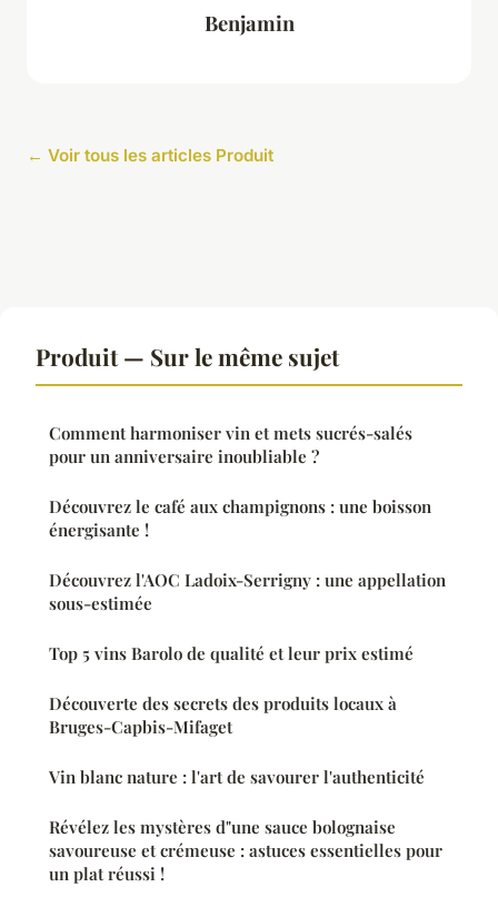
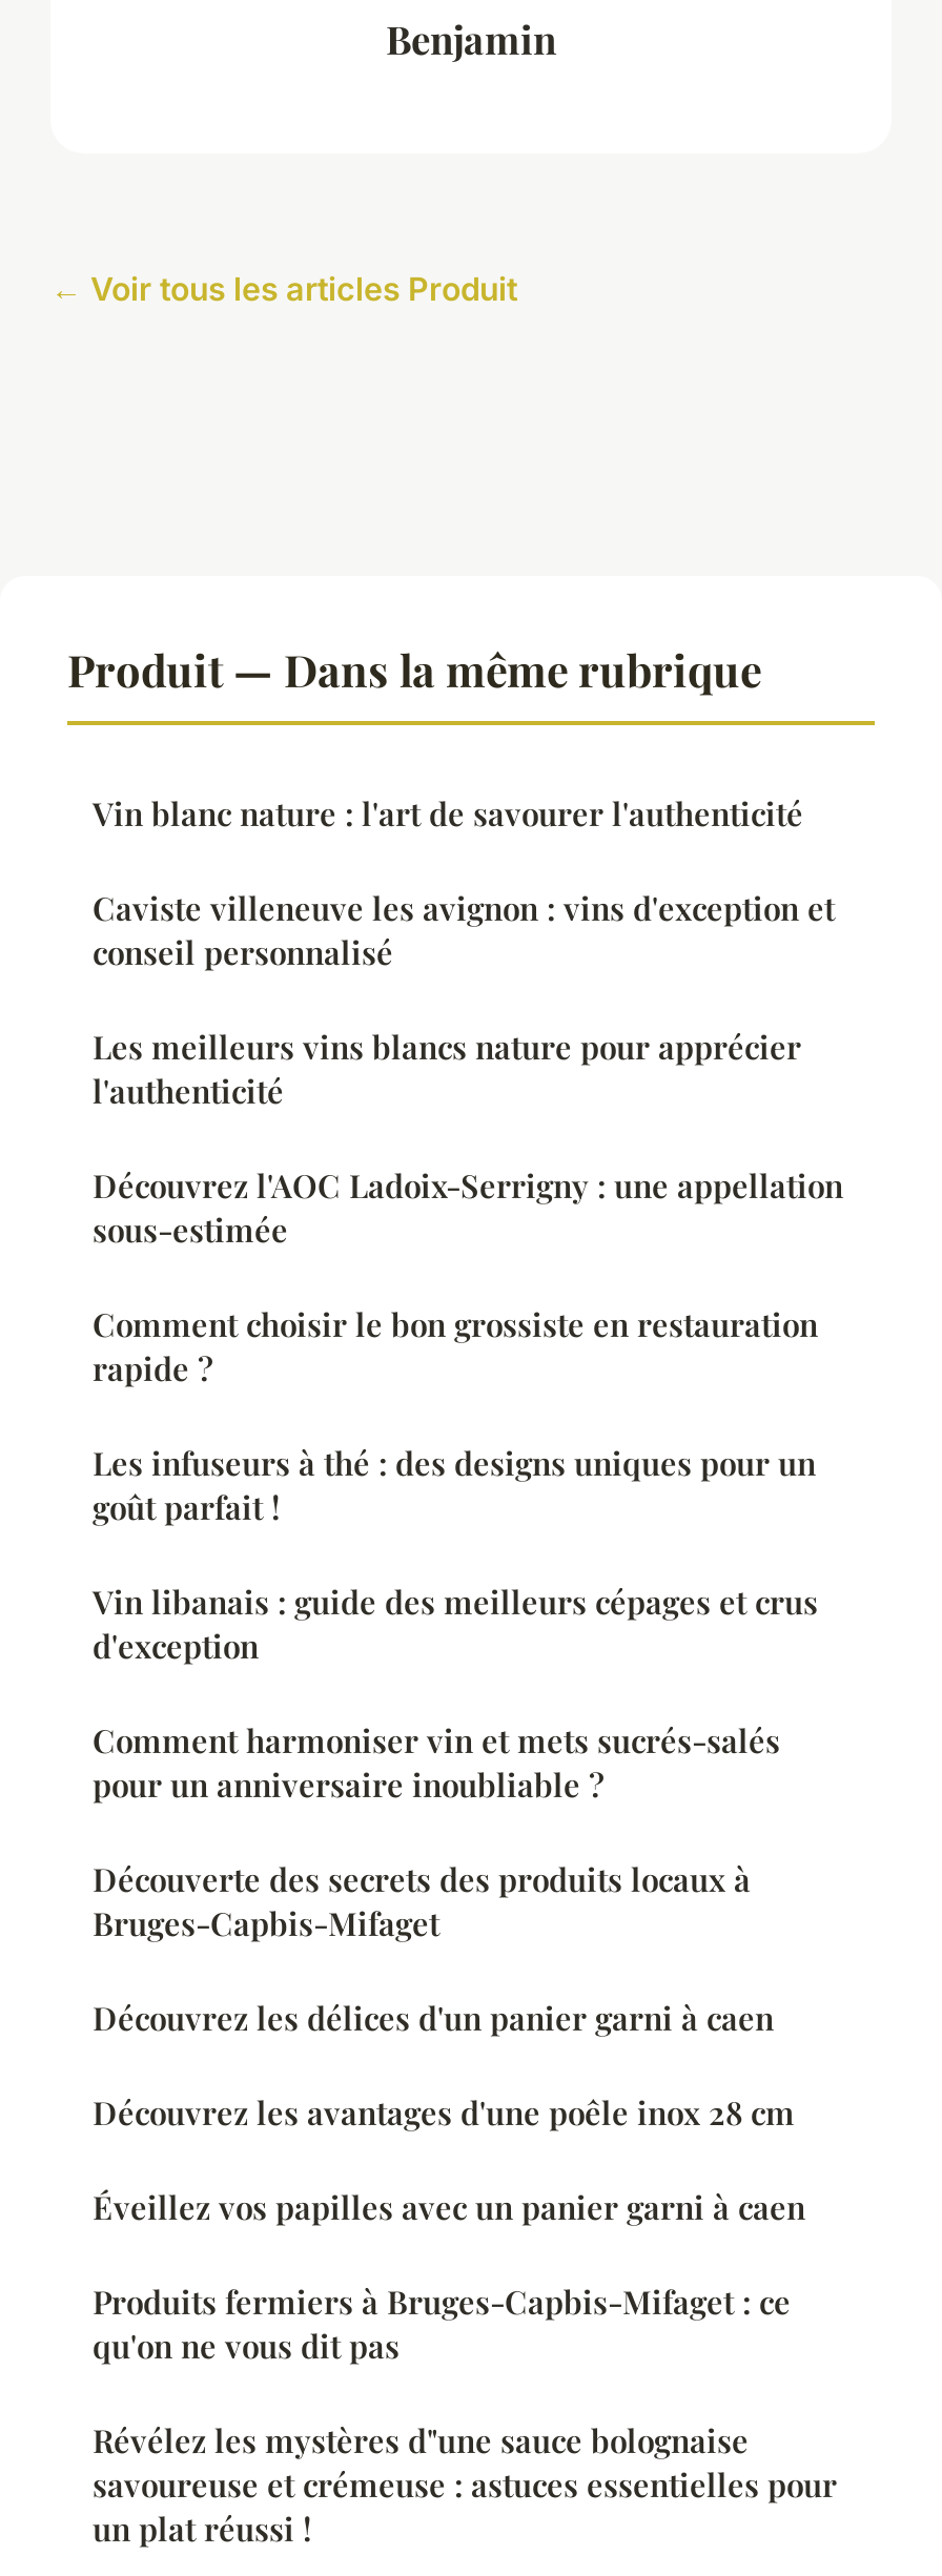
- Produit — Sur le même sujet
+ Produit — Dans la même rubrique
+ Caviste villeneuve les avignon : vins d'exception et
+ conseil personnalisé
+ Les meilleurs vins blancs nature pour apprécier
+ l'authenticité
+ Comment choisir le bon grossiste en restauration
+ rapide ?
+ Les infuseurs à thé : des designs uniques pour un
+ goût parfait !
+ Vin libanais : guide des meilleurs cépages et crus
+ d'exception

moved down: Comment harmoniser vin et mets sucrés-salés | pour un anniversaire inoubliable ?

- Découvrez le café aux champignons : une boisson
- énergisante !
- Top 5 vins Barolo de qualité et leur prix estimé

moved up: Découvrez l'AOC Ladoix-Serrigny : une appellation | sous-estimée

+ Découvrez les délices d'un panier garni à caen
+ Découvrez les avantages d'une poêle inox 28 cm
+ Éveillez vos papilles avec un panier garni à caen
+ Produits fermiers à Bruges-Capbis-Mifaget : ce
+ qu'on ne vous dit pas

moved up: Vin blanc nature : l'art de savourer l'authenticité
